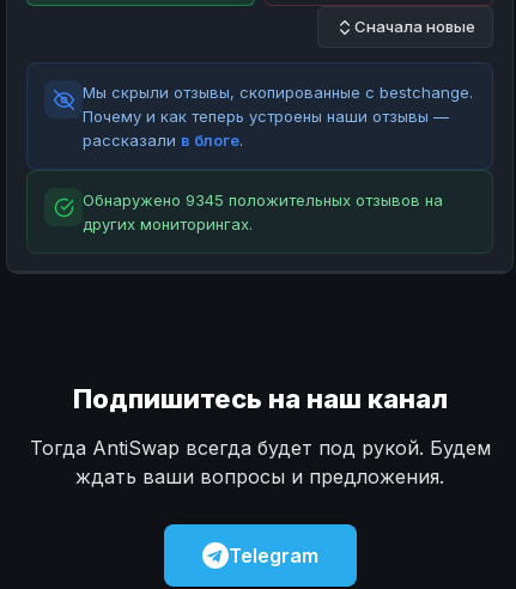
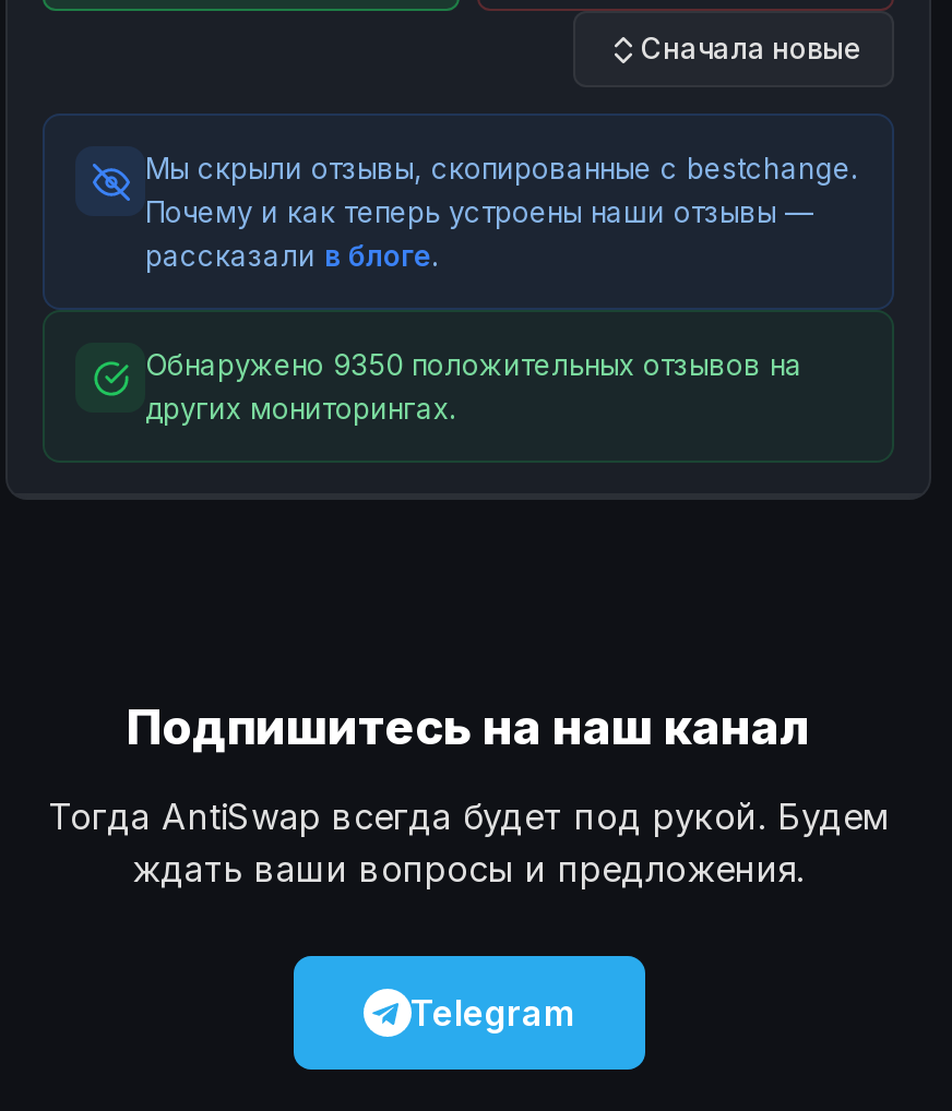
- Обнаружено 9345 положительных отзывов на
+ Обнаружено 9350 положительных отзывов на
